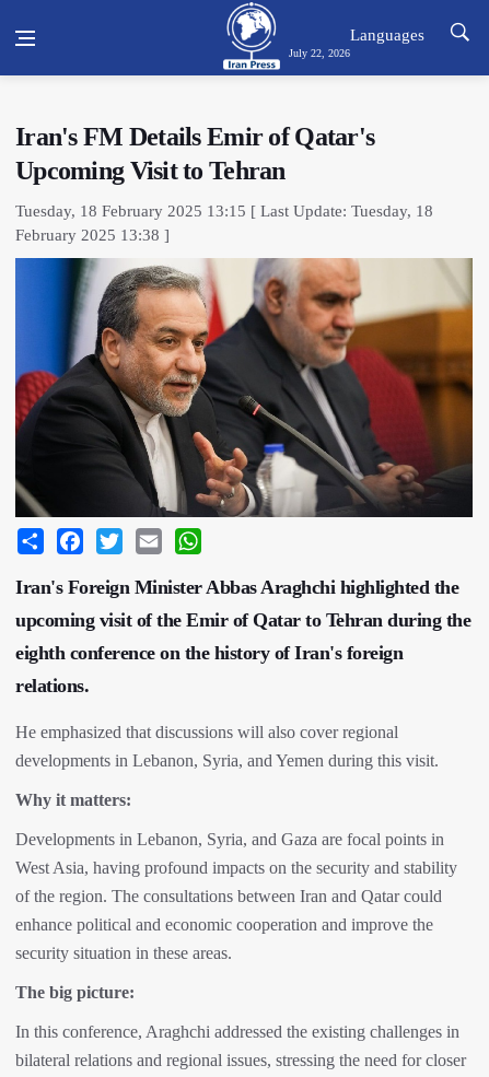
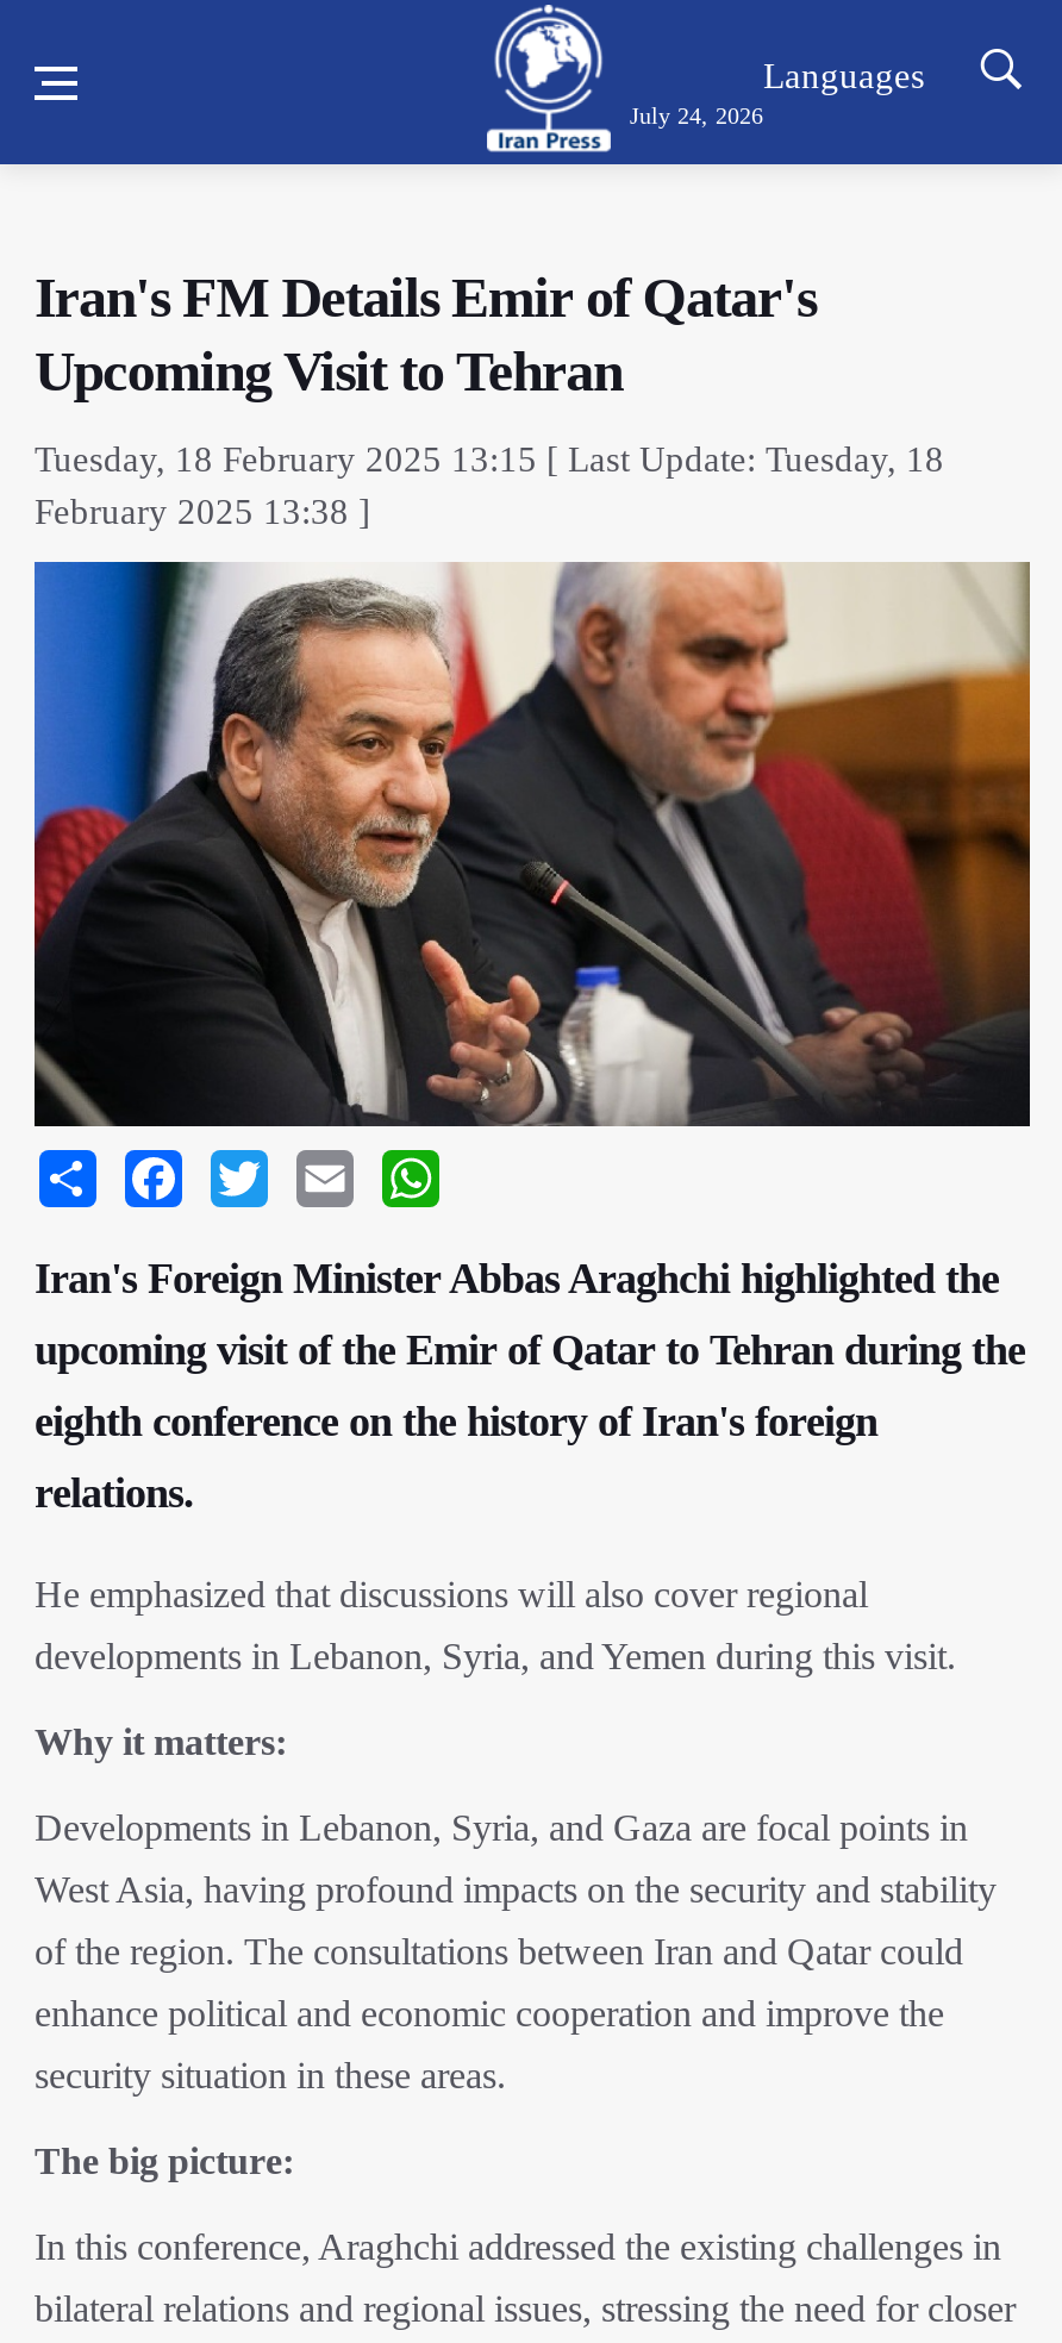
- July 22, 2026
+ July 24, 2026
